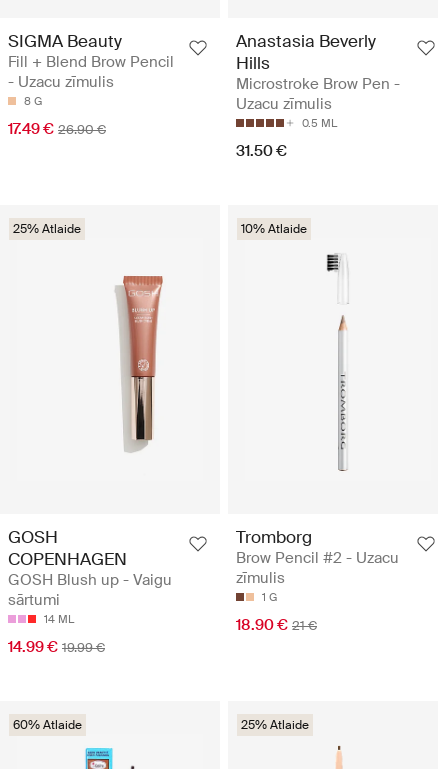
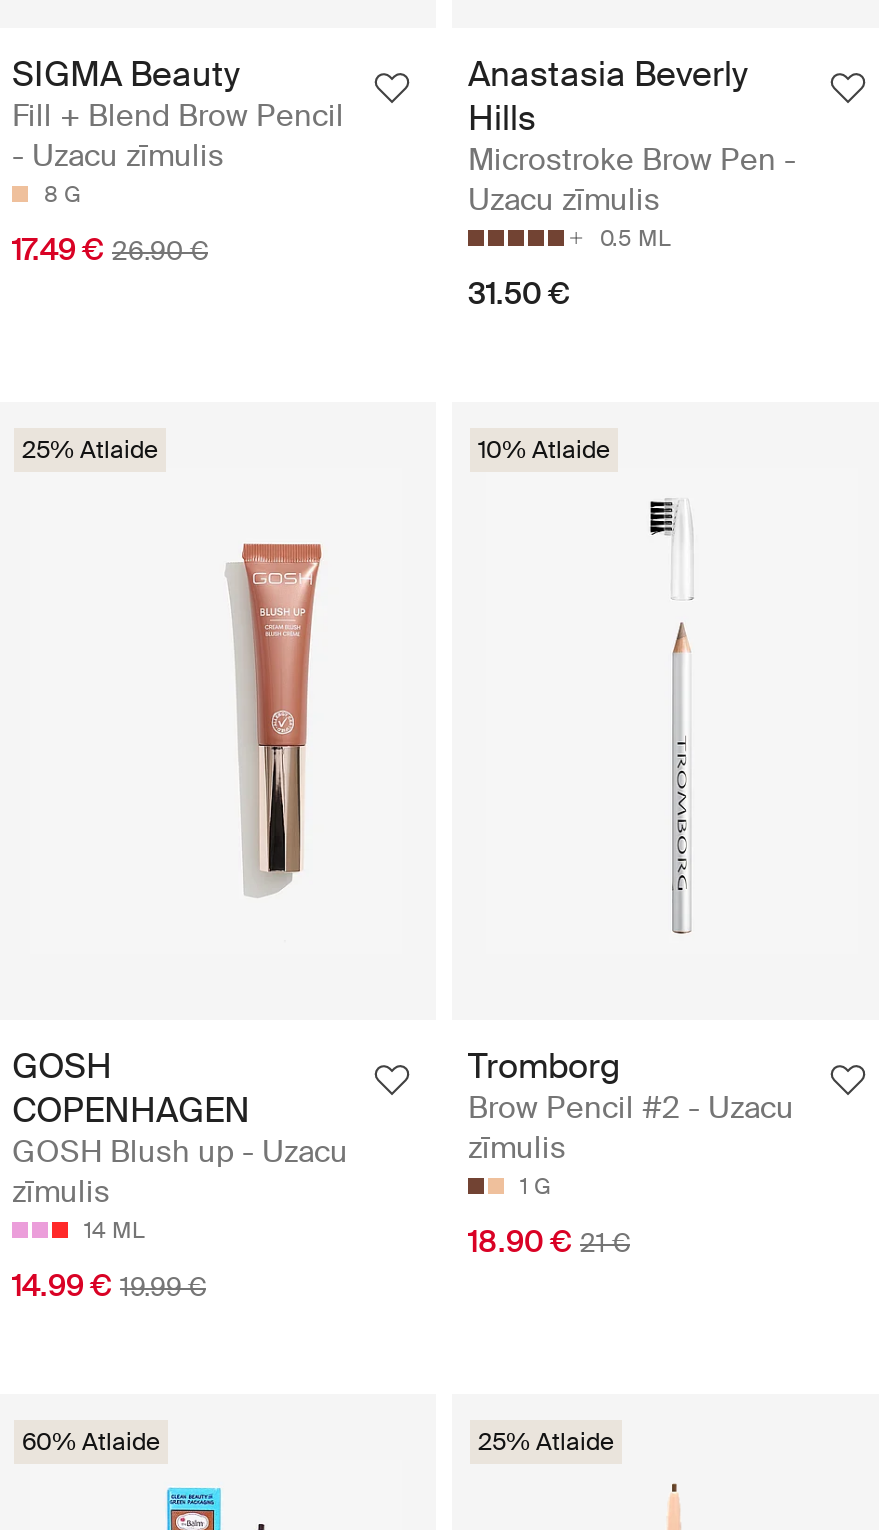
- GOSH Blush up - Vaigu
- sārtumi
+ GOSH Blush up - Uzacu
+ zīmulis
